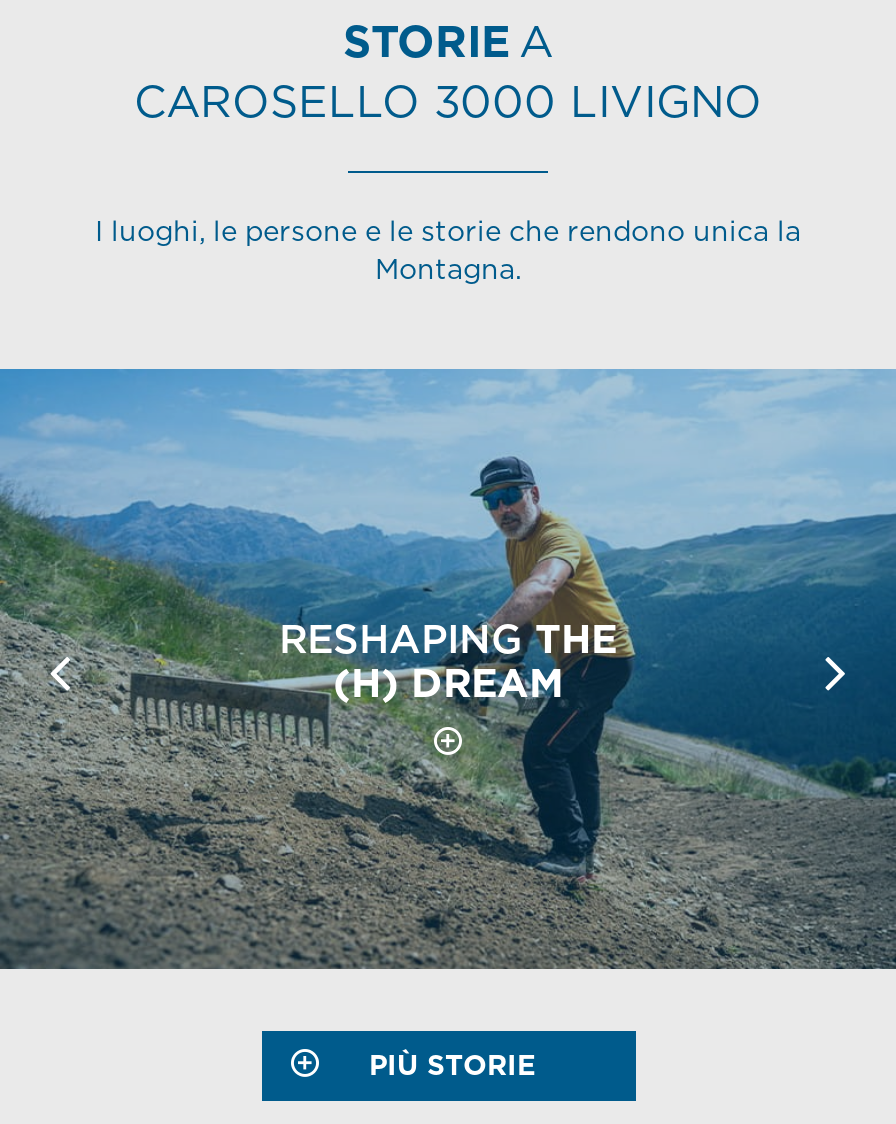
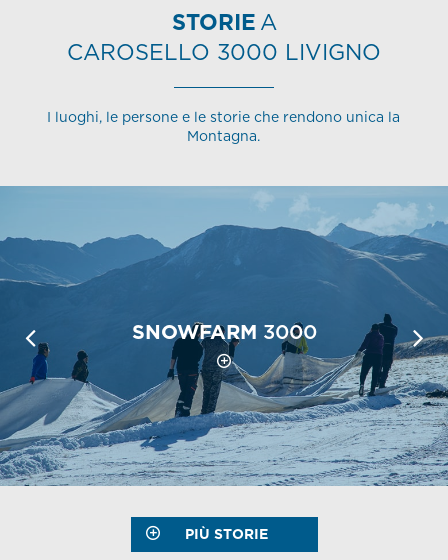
- [image]
- RESHAPING THE
- (H) DREAM
+ [image]
+ SNOWFARM 3000
